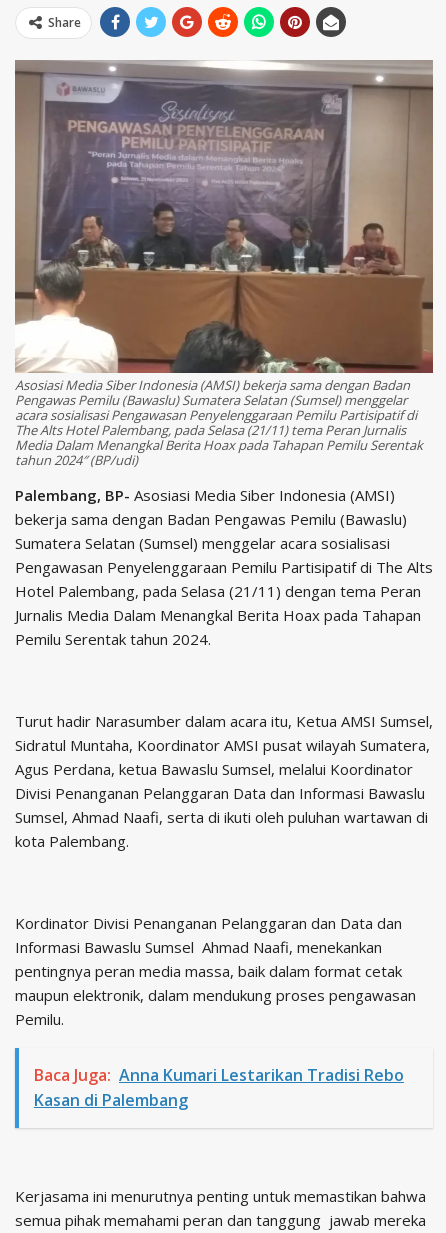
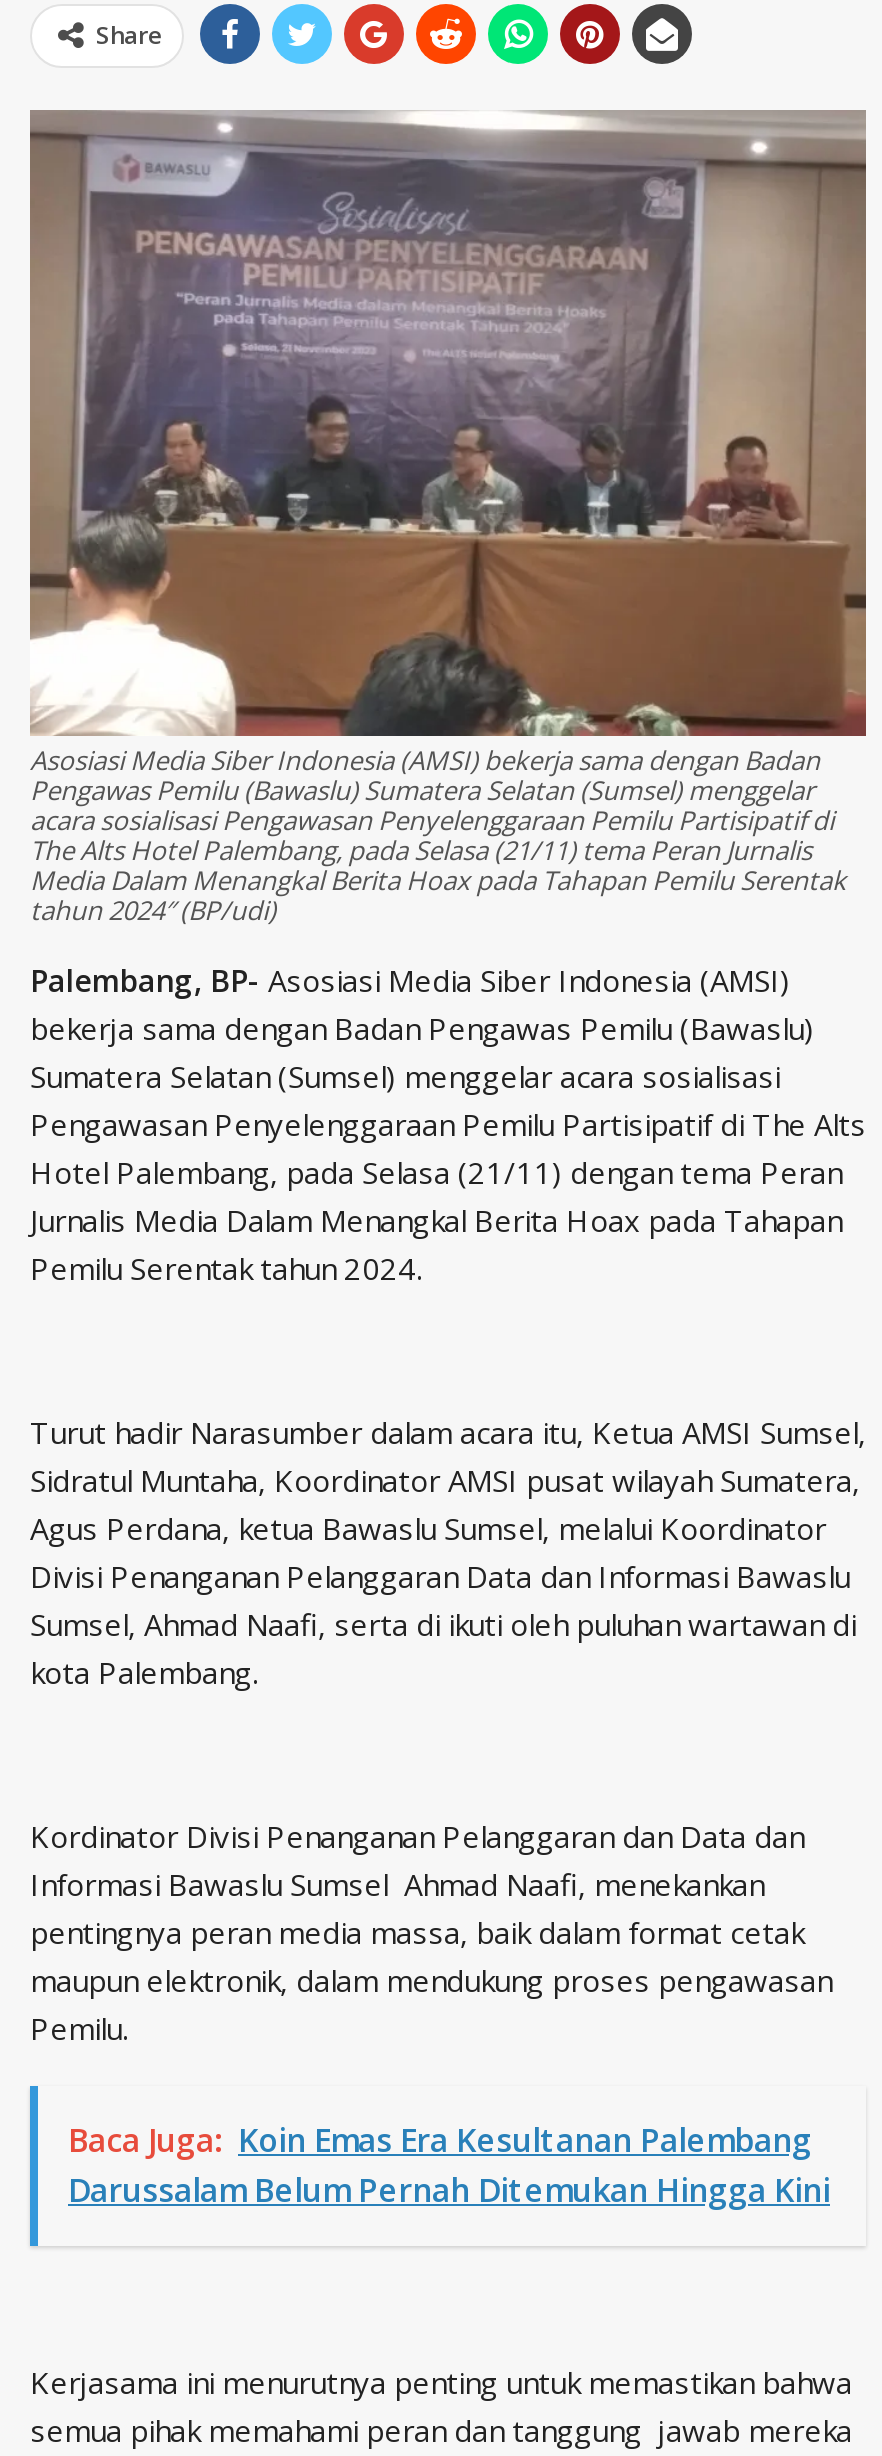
- Baca Juga: Anna Kumari Lestarikan Tradisi Rebo
- Kasan di Palembang
+ Baca Juga: Koin Emas Era Kesultanan Palembang
+ Darussalam Belum Pernah Ditemukan Hingga Kini
